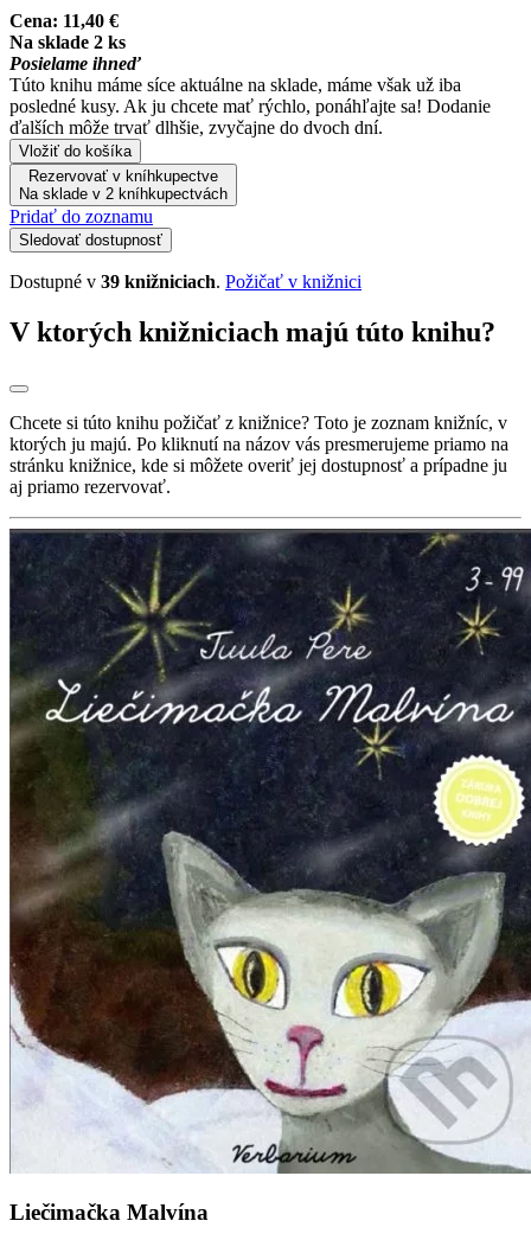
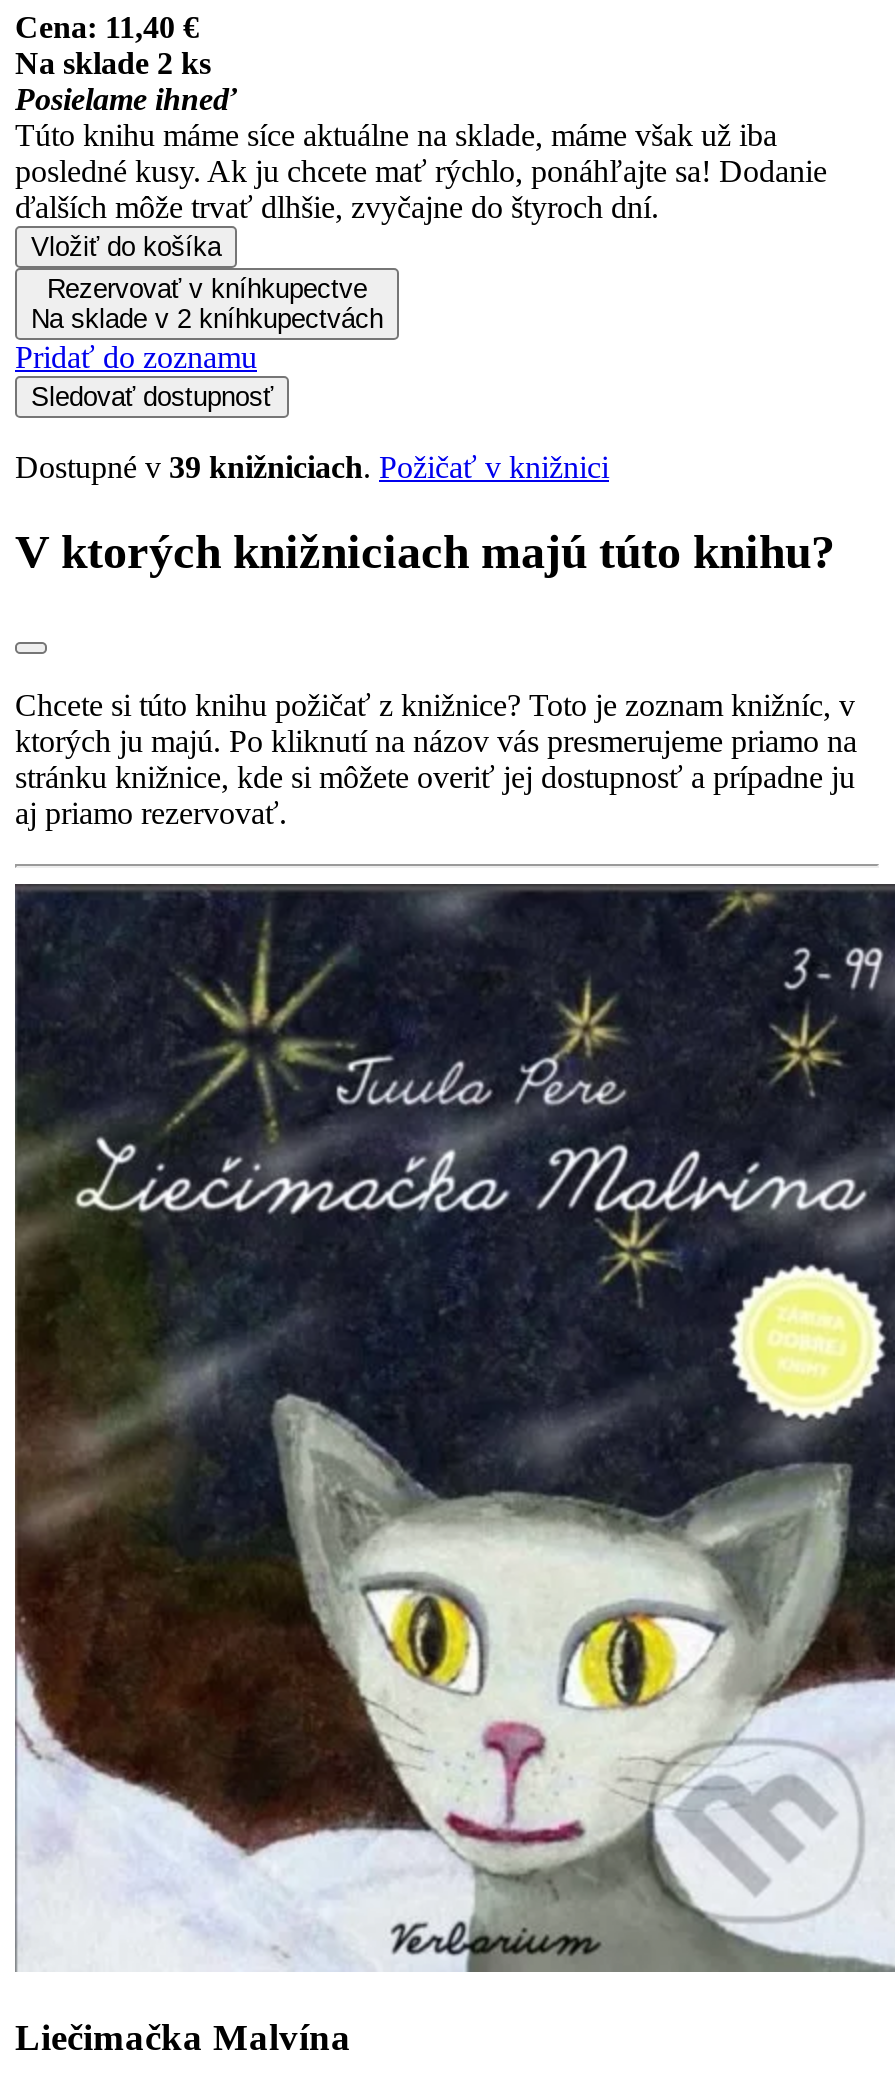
- ďalších môže trvať dlhšie, zvyčajne do dvoch dní.
+ ďalších môže trvať dlhšie, zvyčajne do štyroch dní.
